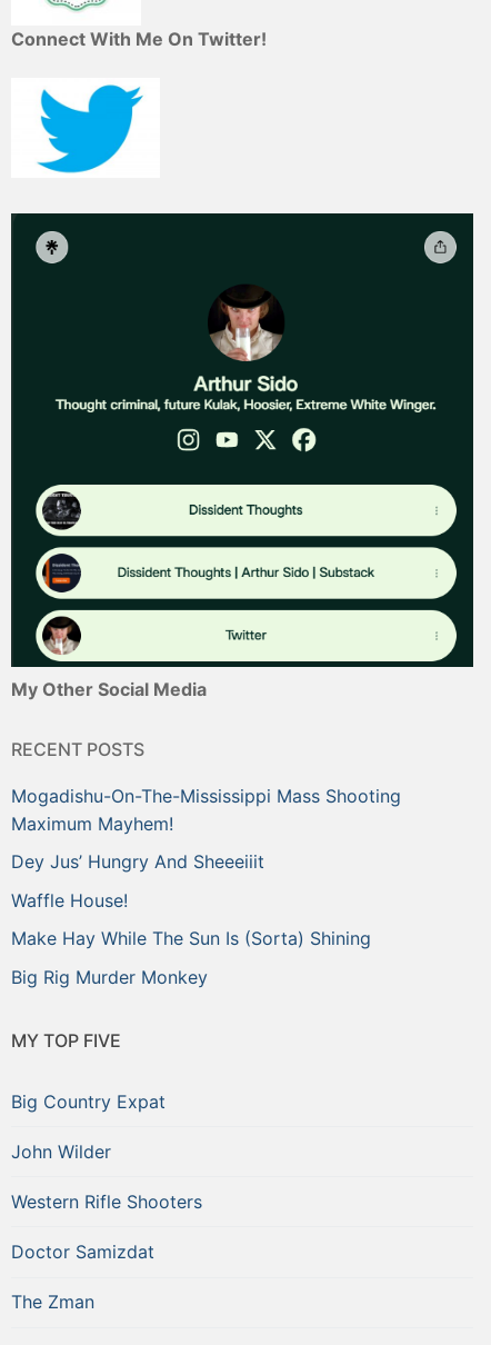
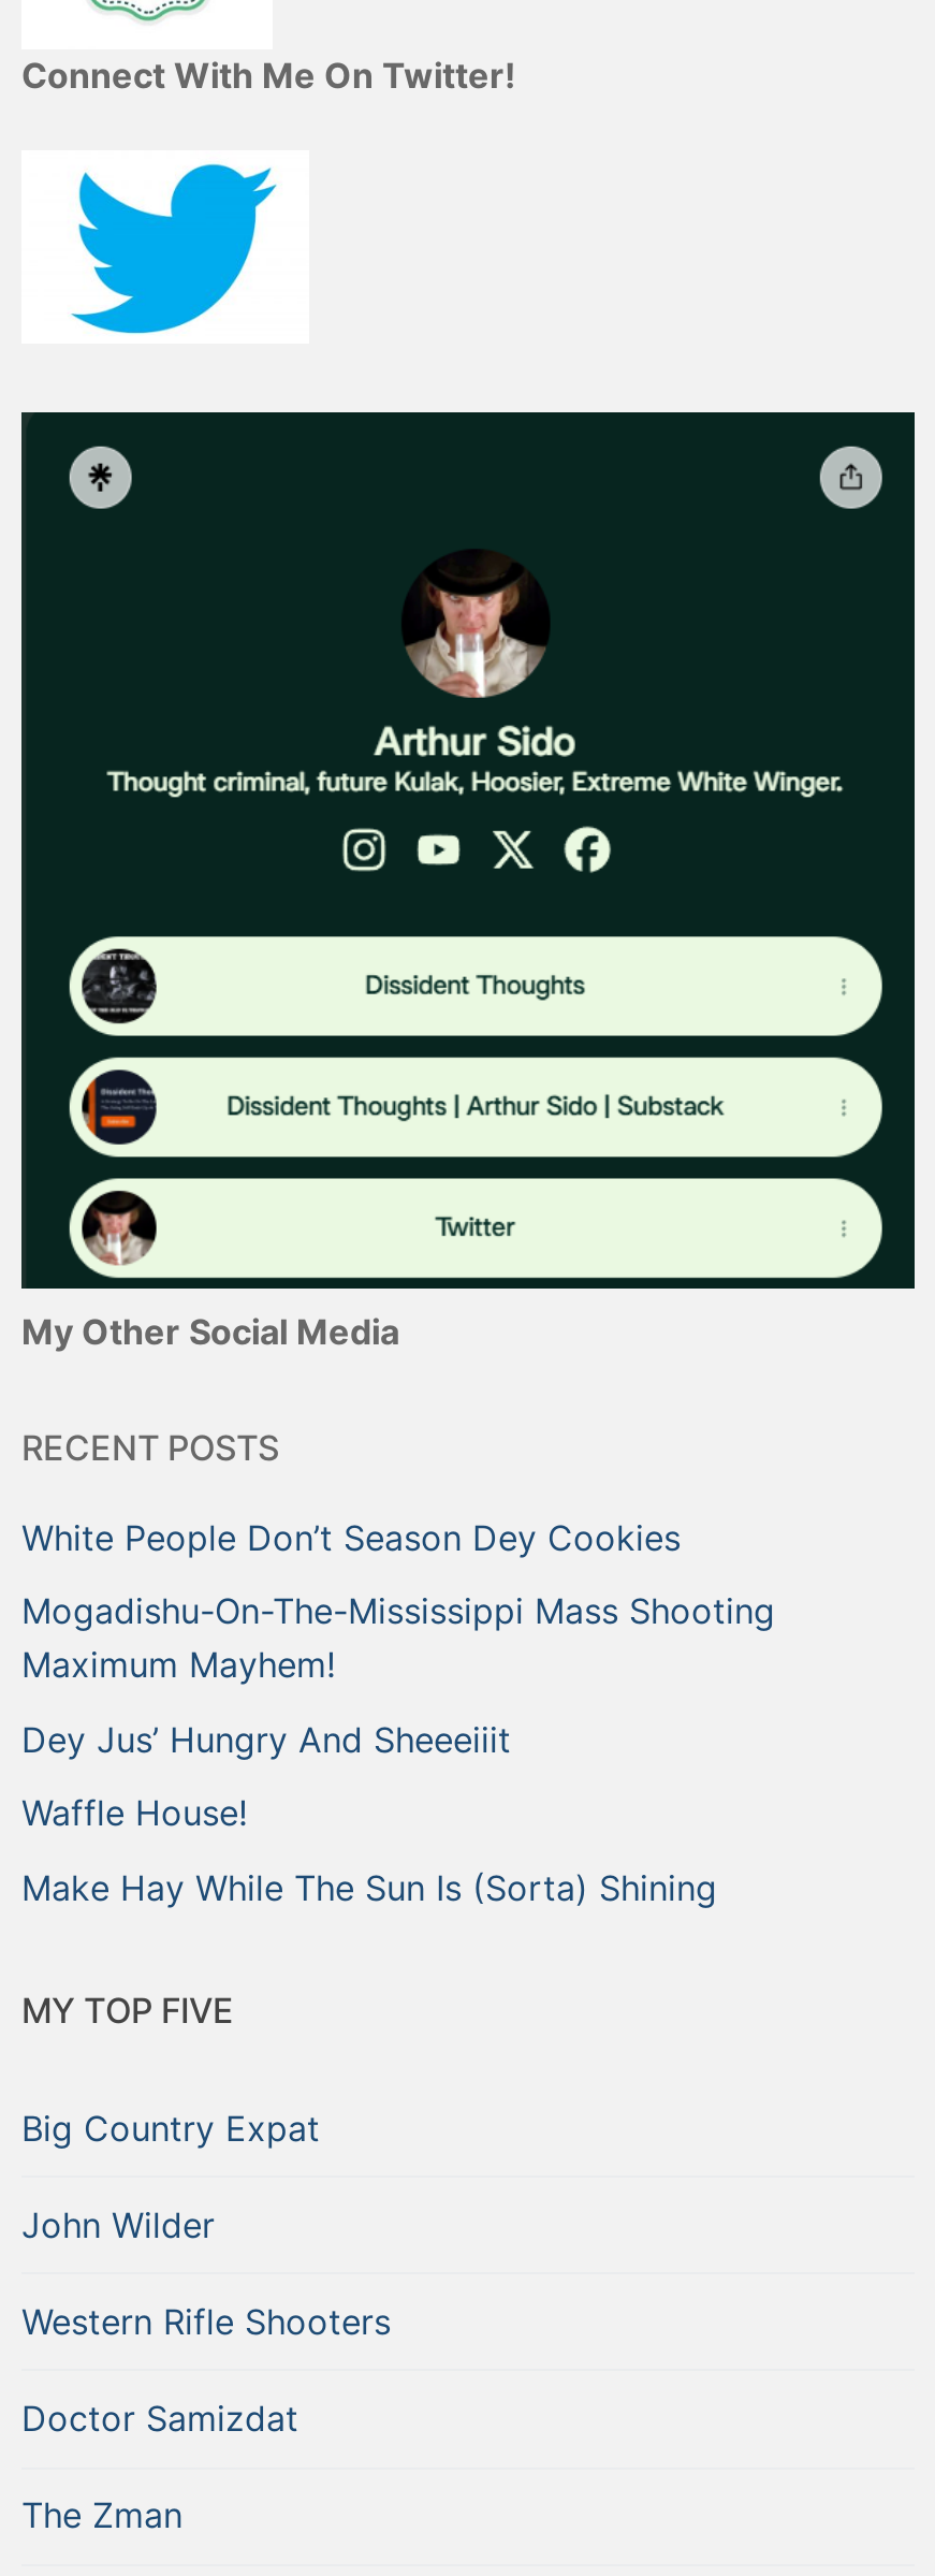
+ White People Don’t Season Dey Cookies

moved down: Mogadishu-On-The-Mississippi Mass Shooting | Maximum Mayhem! | Dey Jus’ Hungry And Sheeeiiit | Waffle House! | Make Hay While The Sun Is (Sorta) Shining

- Big Rig Murder Monkey
